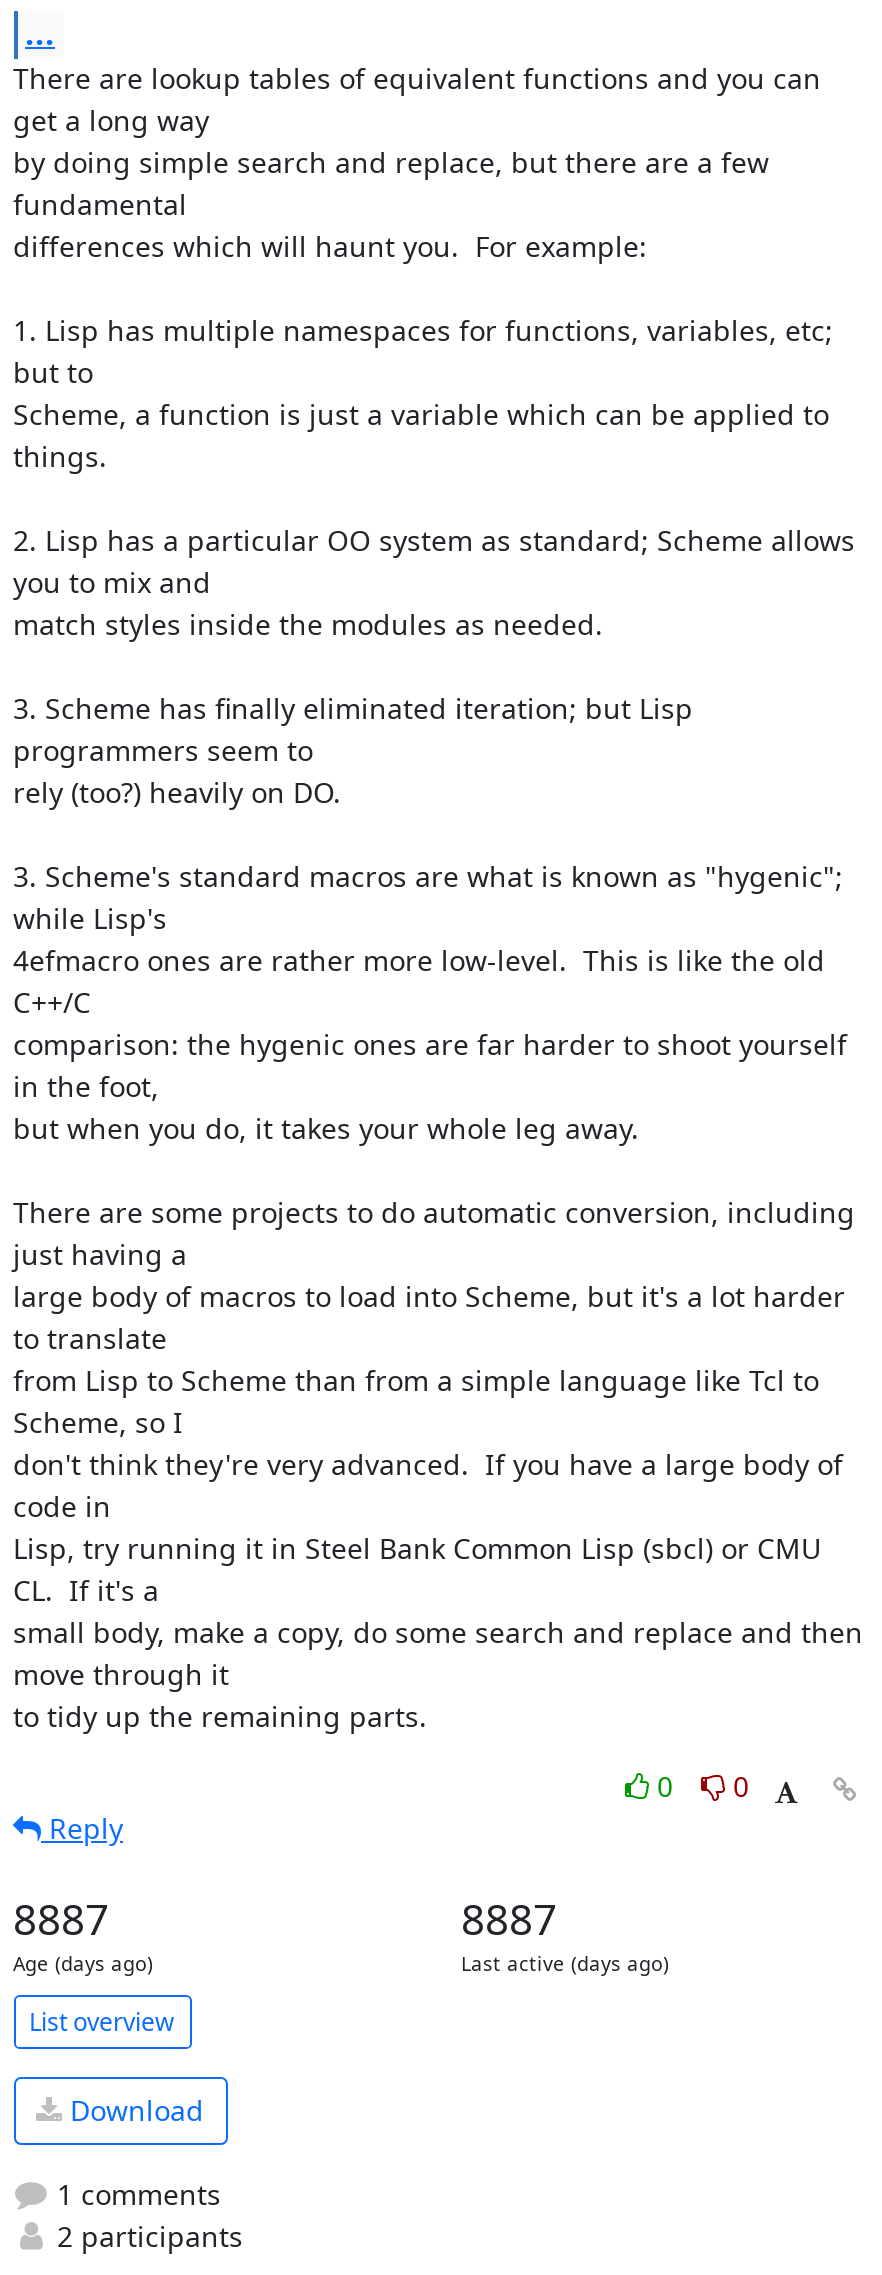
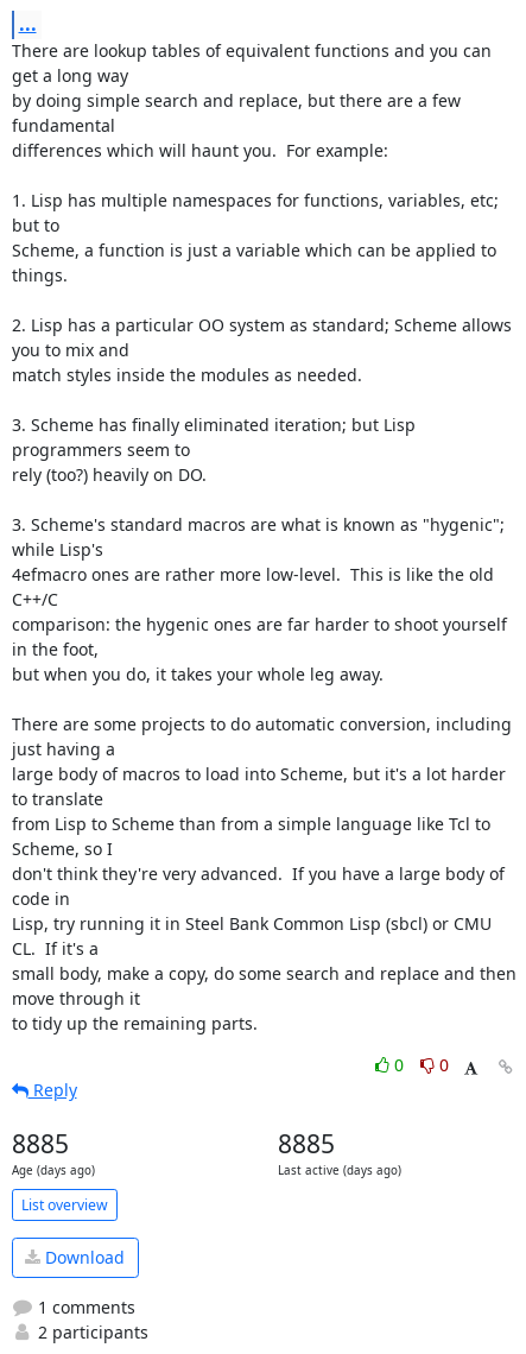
- 8887
+ 8885

- 8887
+ 8885
